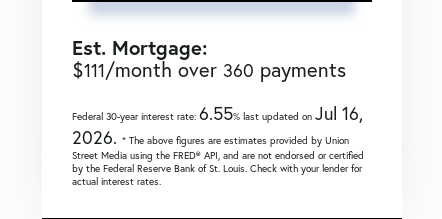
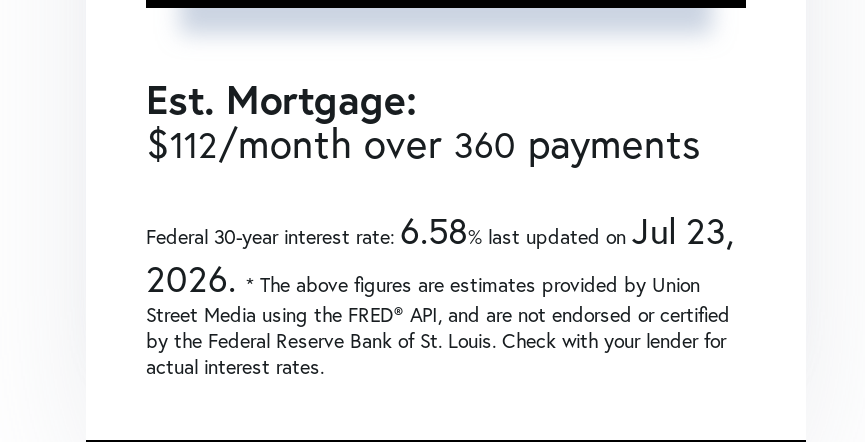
- $111/month over 360 payments
+ $112/month over 360 payments

- Federal 30-year interest rate:6.55% last updated onJul 16,
+ Federal 30-year interest rate:6.58% last updated onJul 23,
